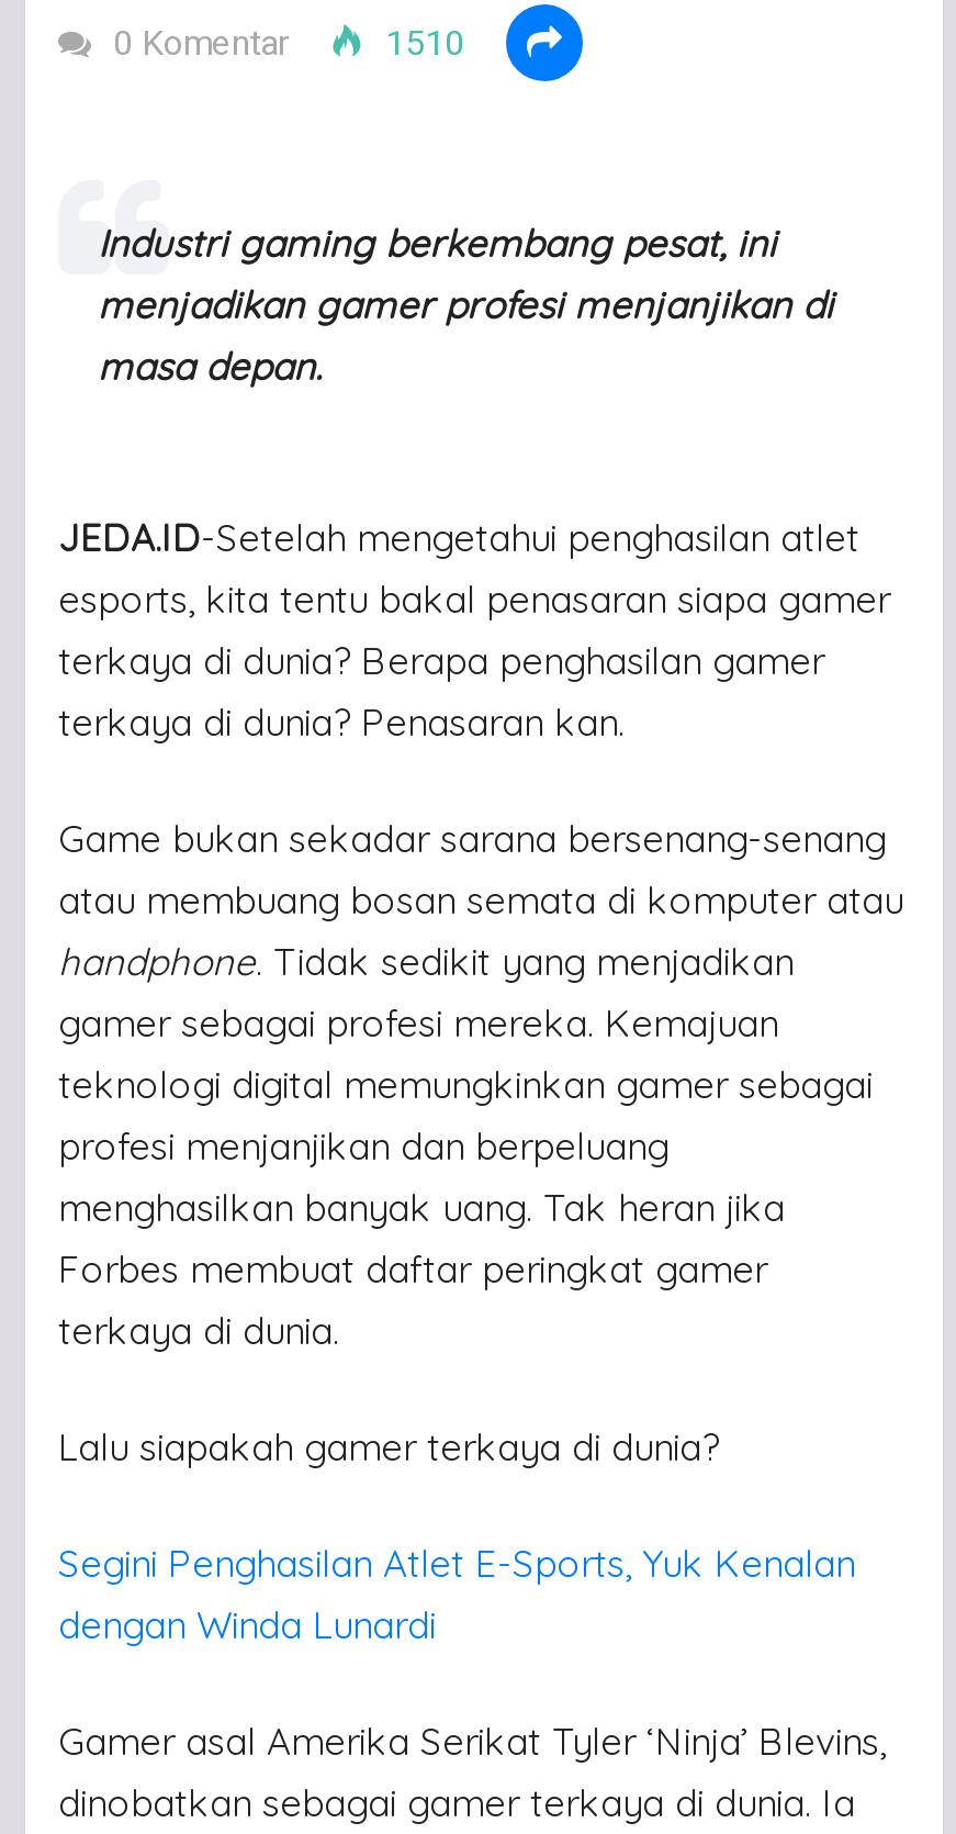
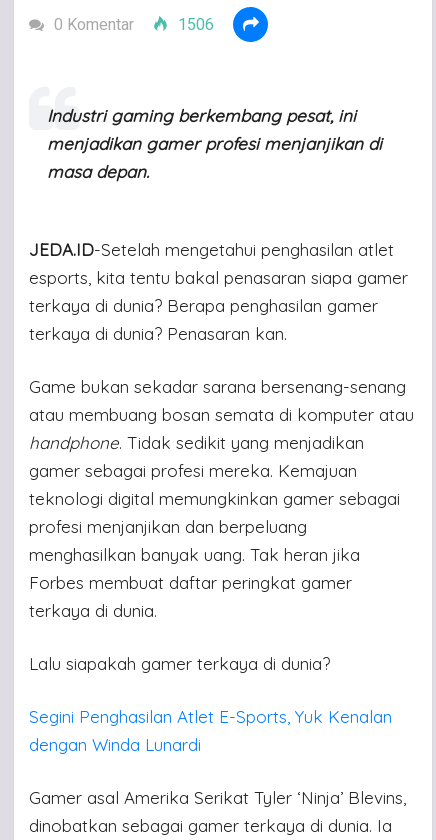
- 0 Komentar 1510
+ 0 Komentar 1506
